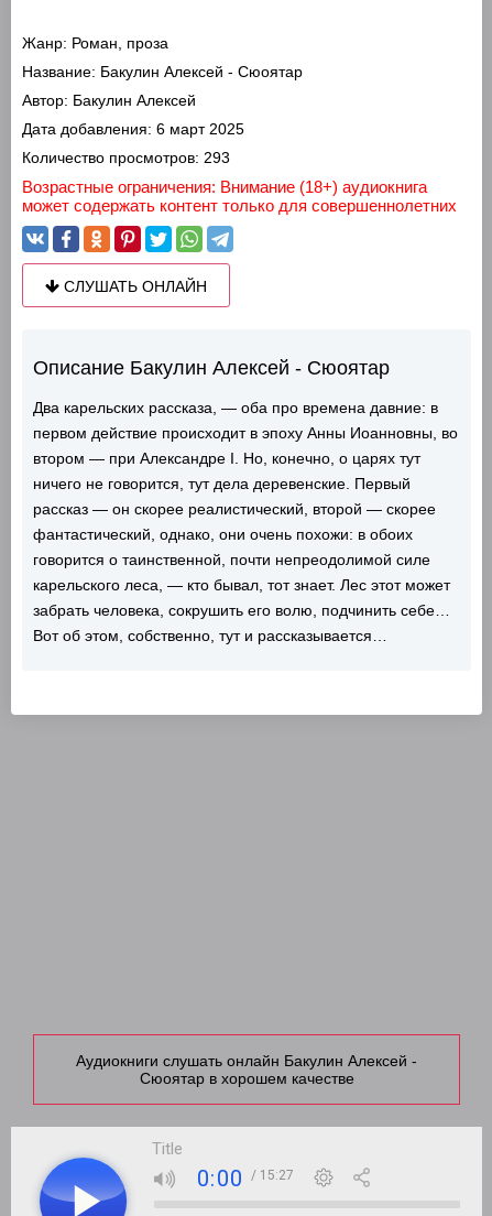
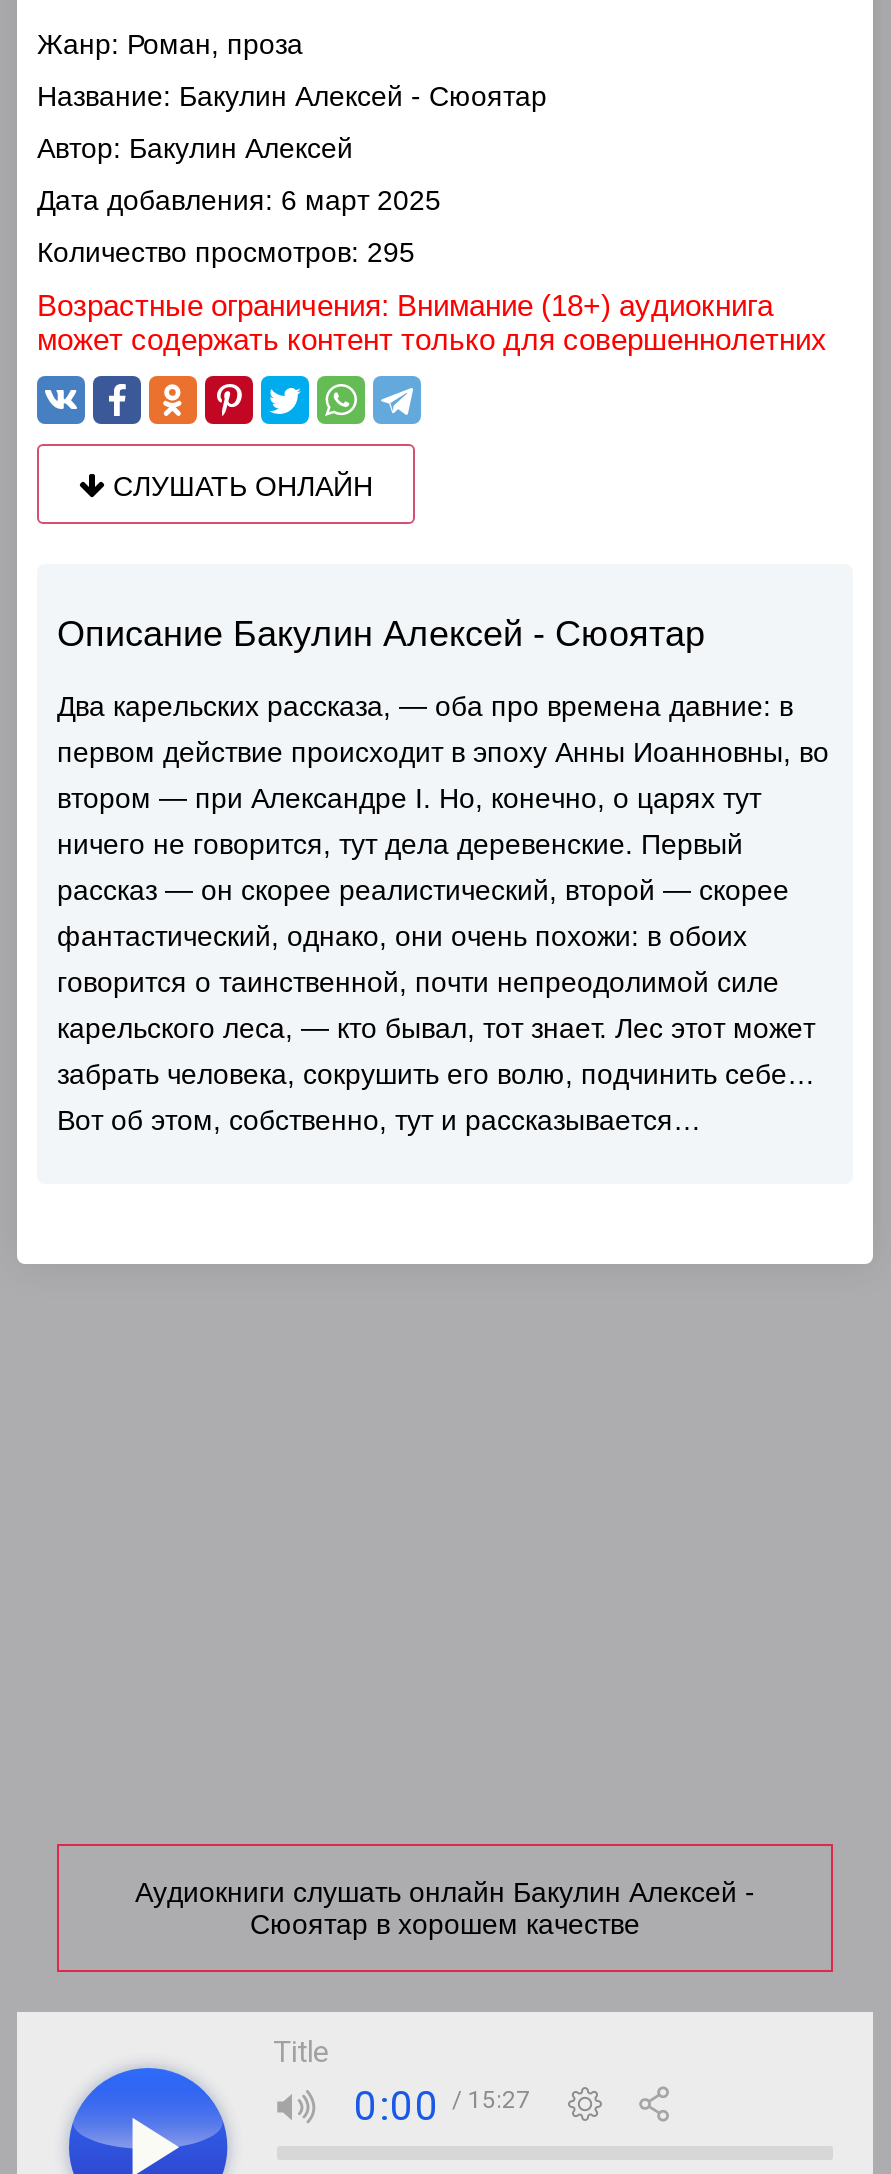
- Количество просмотров: 293
+ Количество просмотров: 295
